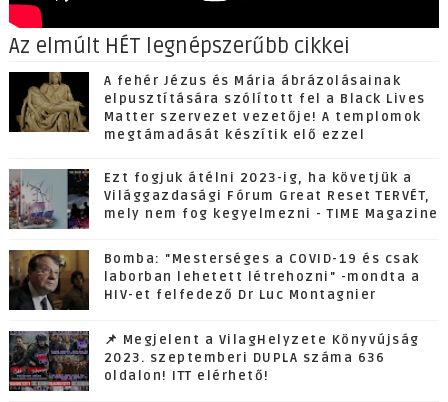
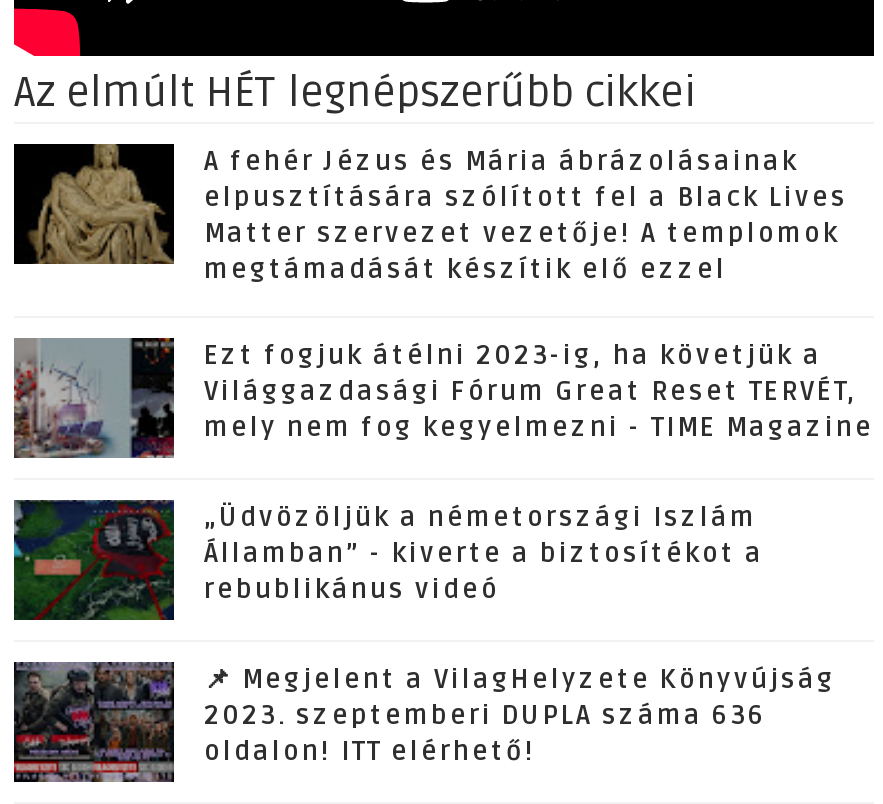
- [image]
- Bomba: "Mesterséges a COVID-19 és csak
- laborban lehetett létrehozni" -mondta a
- HIV-et felfedező Dr Luc Montagnier
+ [image]
+ „Üdvözöljük a németországi Iszlám
+ Államban” - kiverte a biztosítékot a
+ rebublikánus videó
